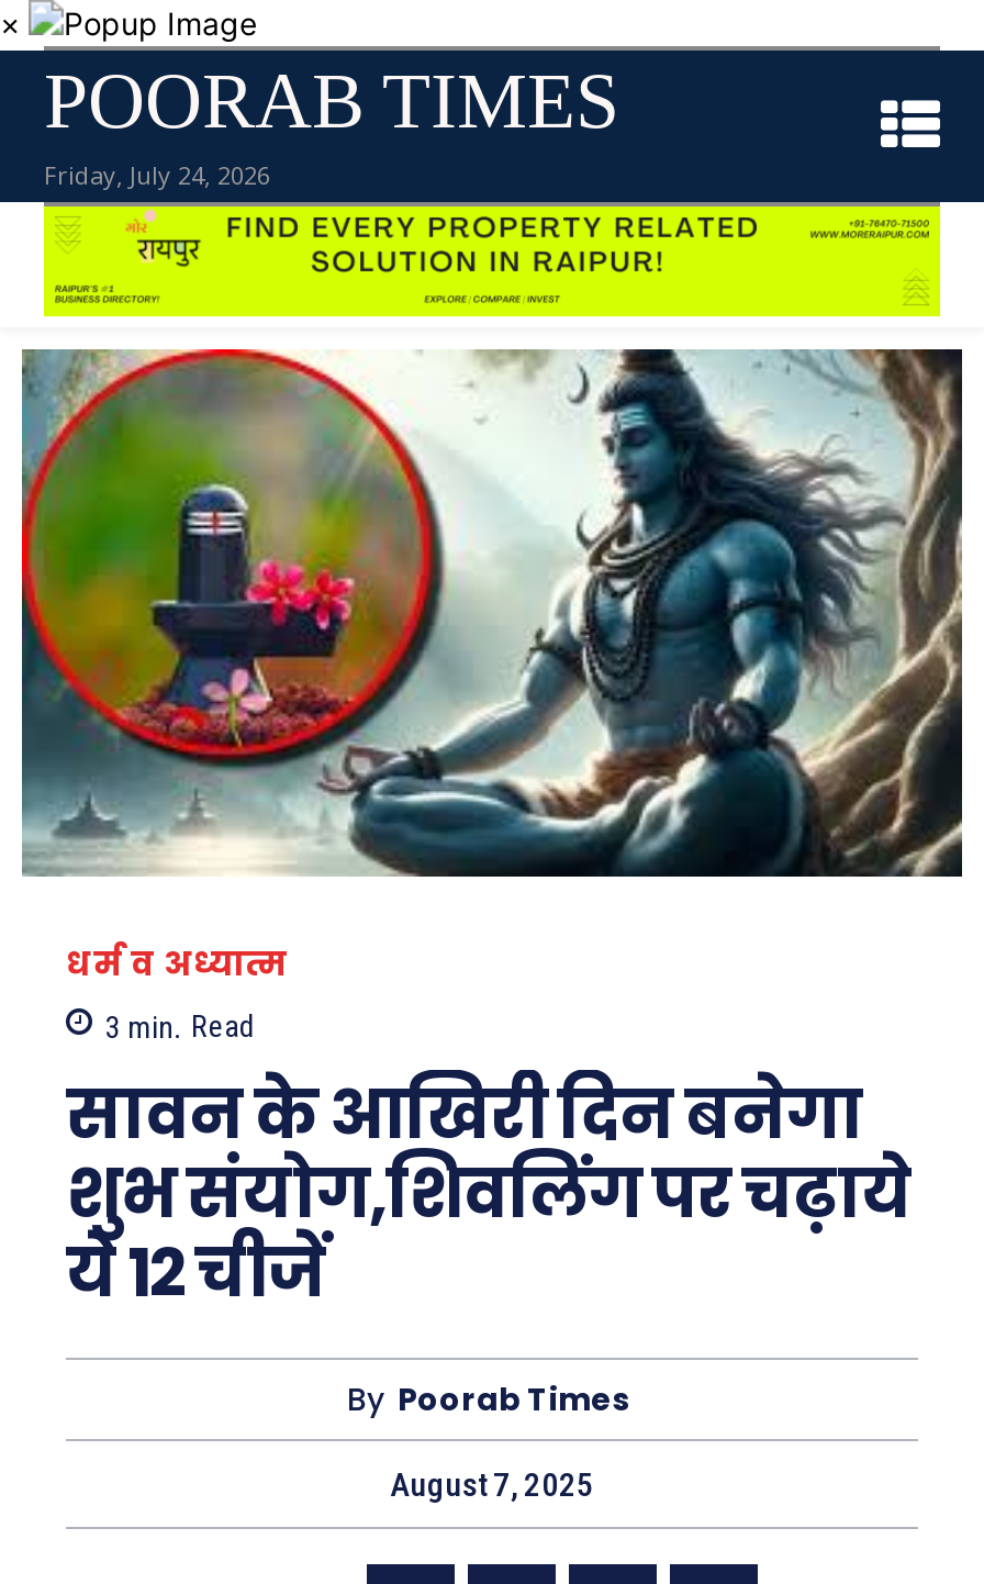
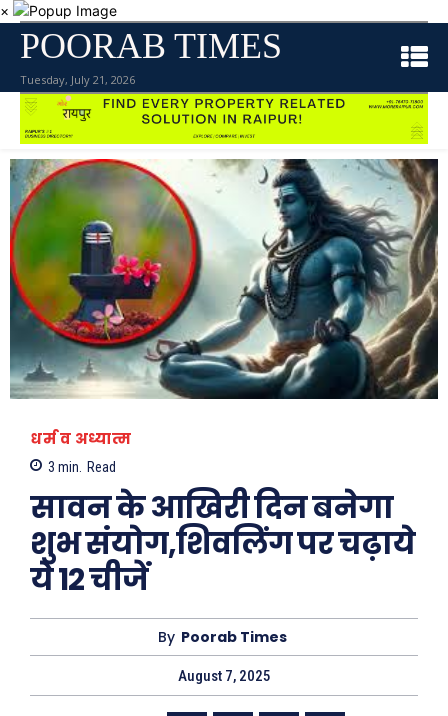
- Friday, July 24, 2026
+ Tuesday, July 21, 2026
